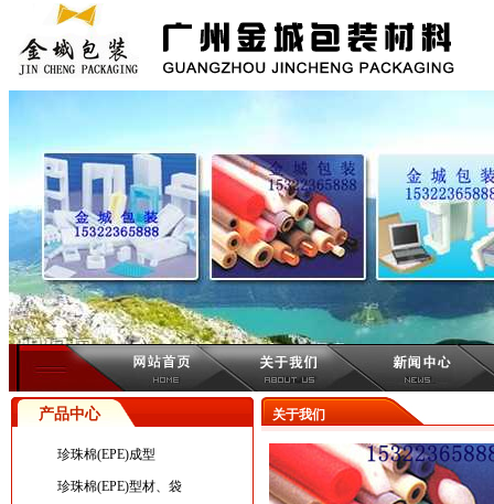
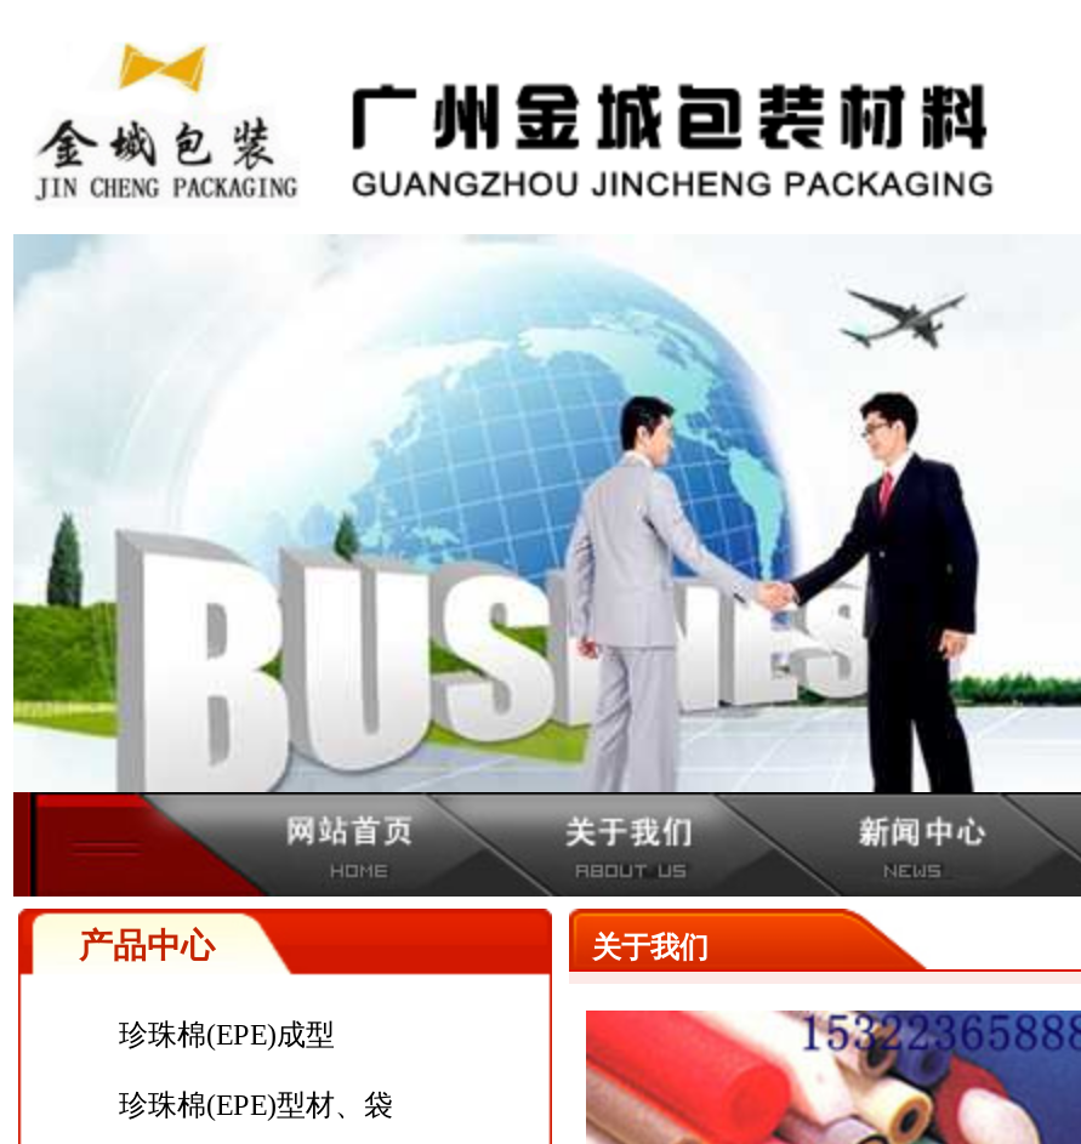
- [image]
+ [image]
